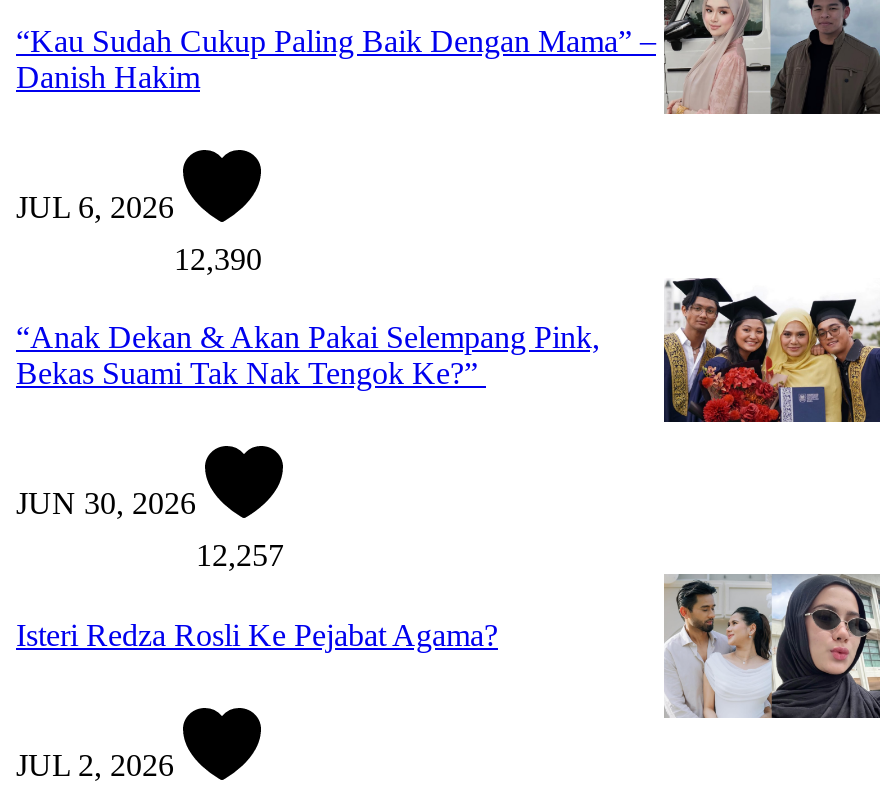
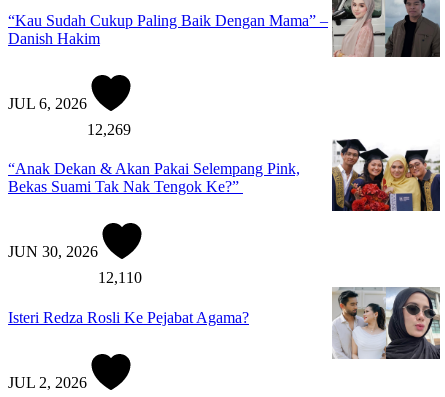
- 12,390
+ 12,269

- 12,257
+ 12,110
